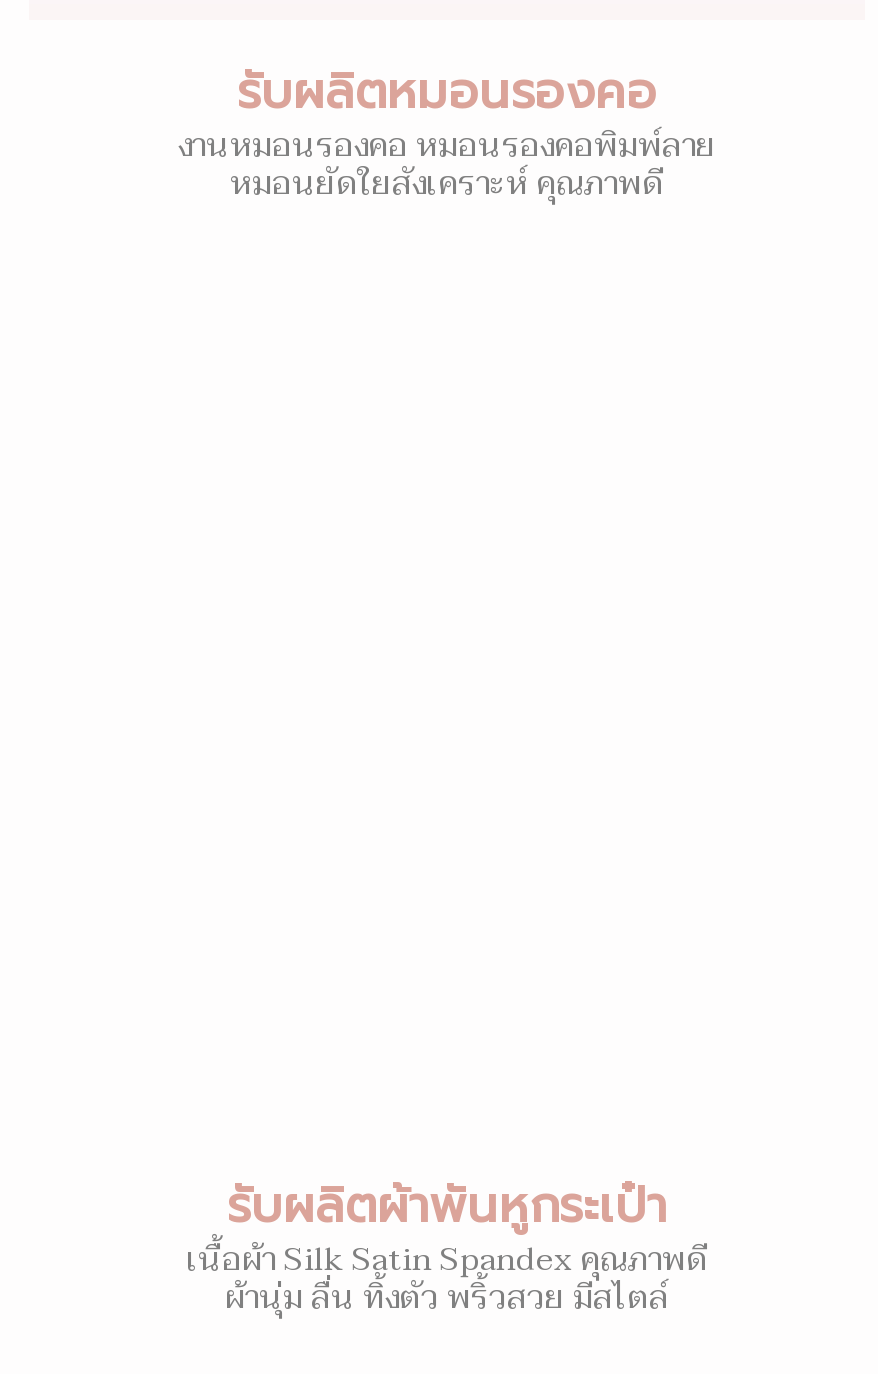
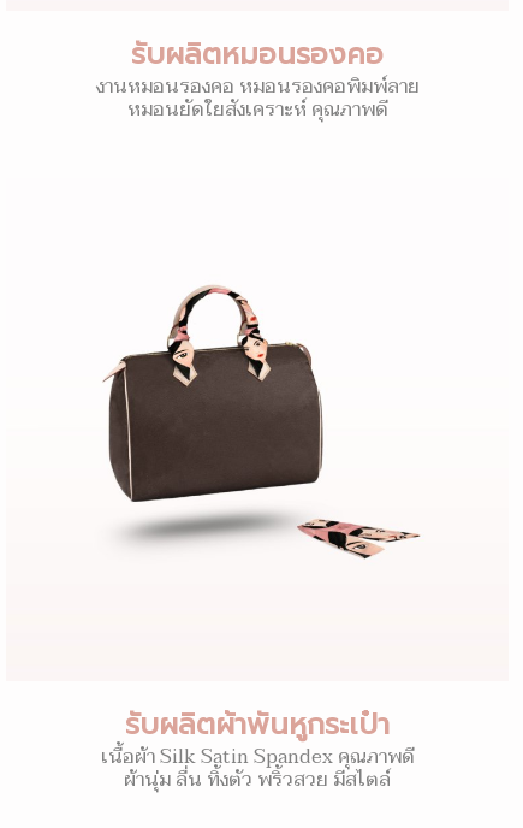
+ [image]
